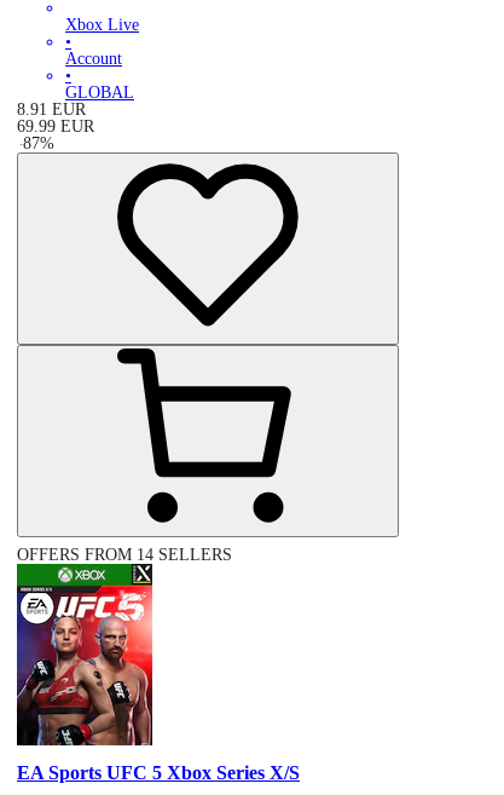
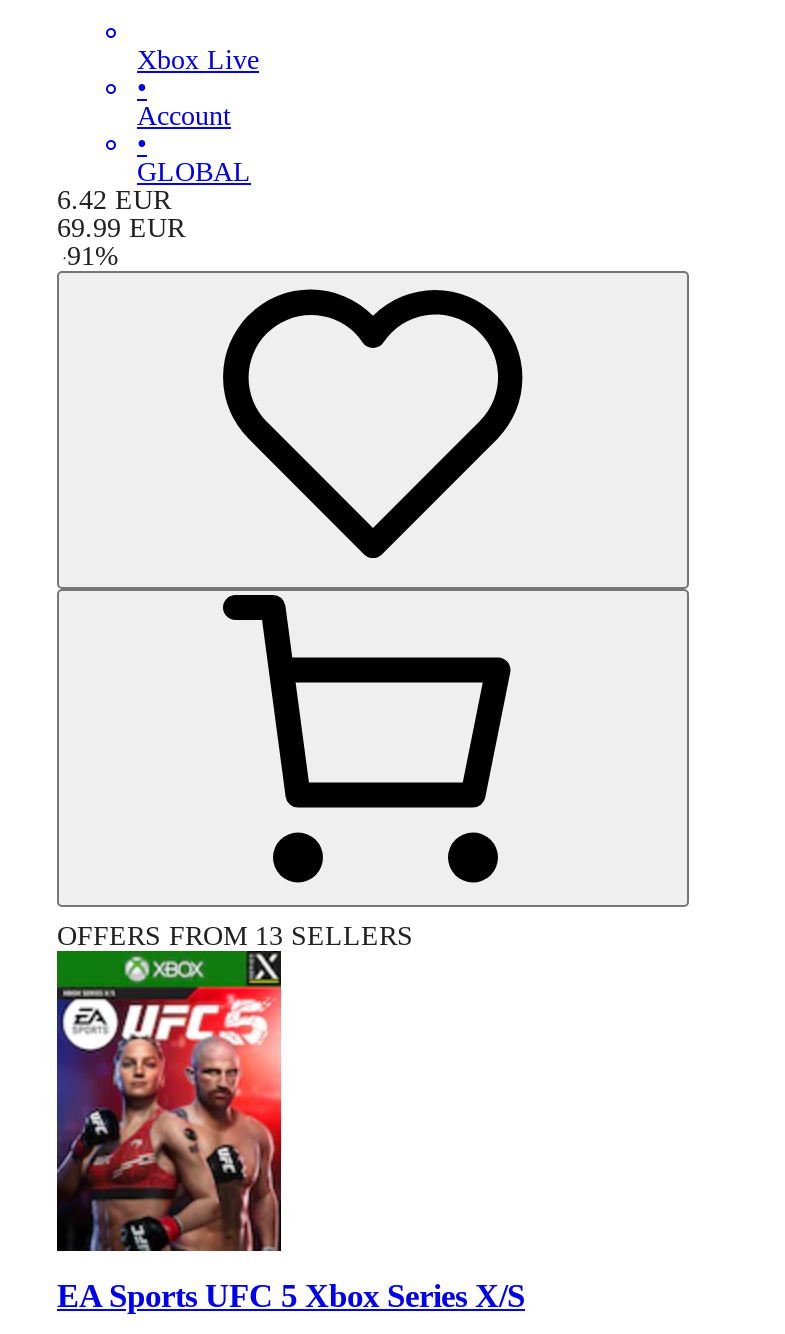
- 8.91 EUR
+ 6.42 EUR

- - 87%
+ - 91%

- OFFERS FROM 14 SELLERS
+ OFFERS FROM 13 SELLERS
